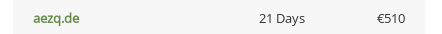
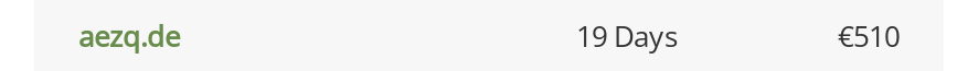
- 21 Days
+ 19 Days
